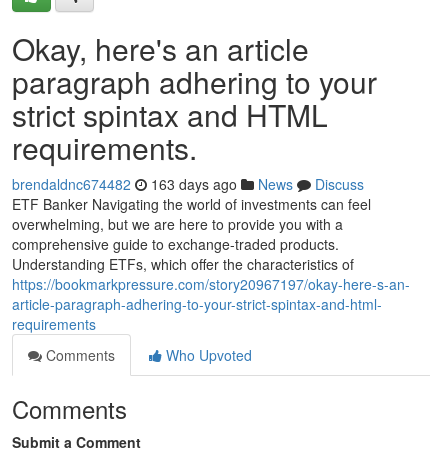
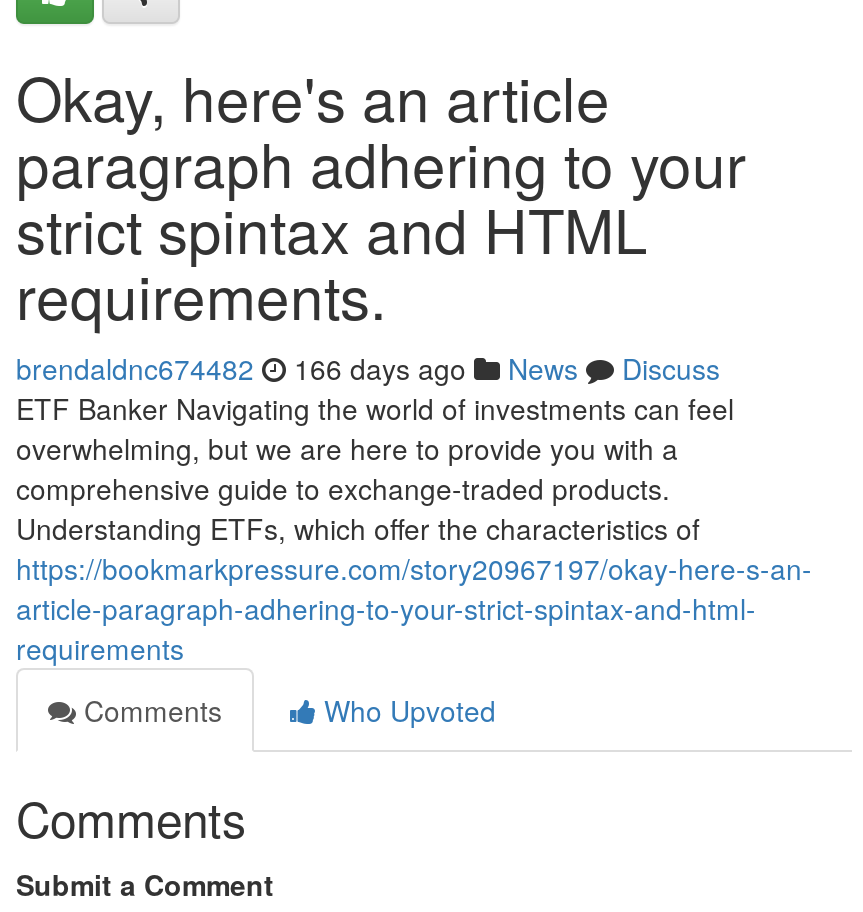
- brendaldnc674482 163 days ago News Discuss
+ brendaldnc674482 166 days ago News Discuss
